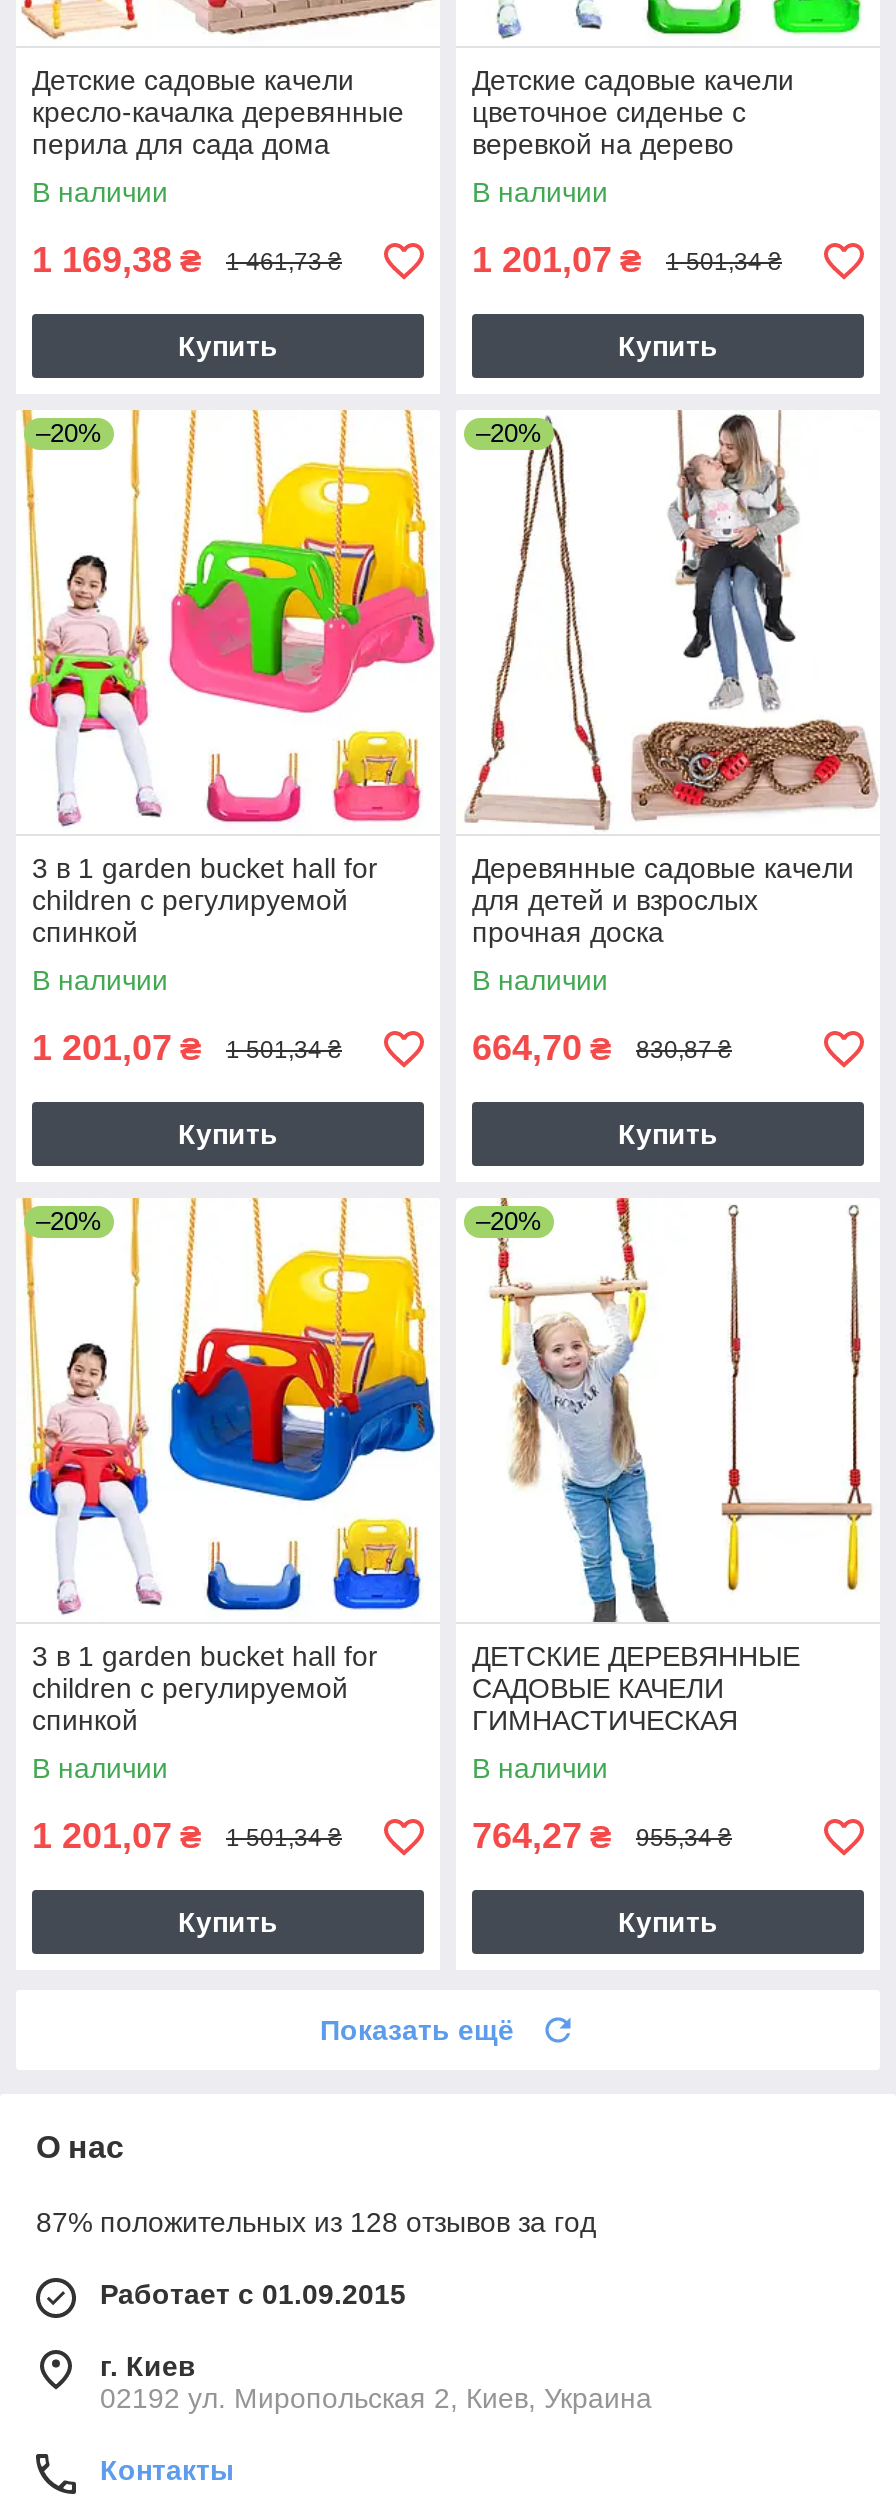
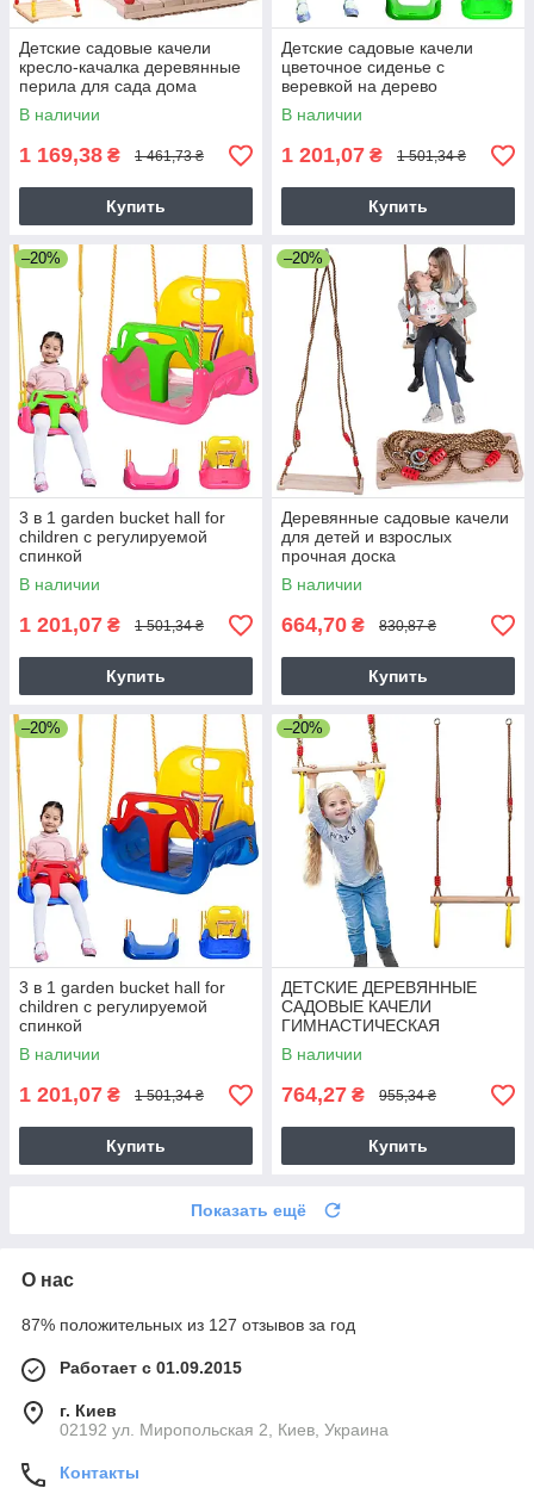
- 87% положительных из 128 отзывов за год
+ 87% положительных из 127 отзывов за год
